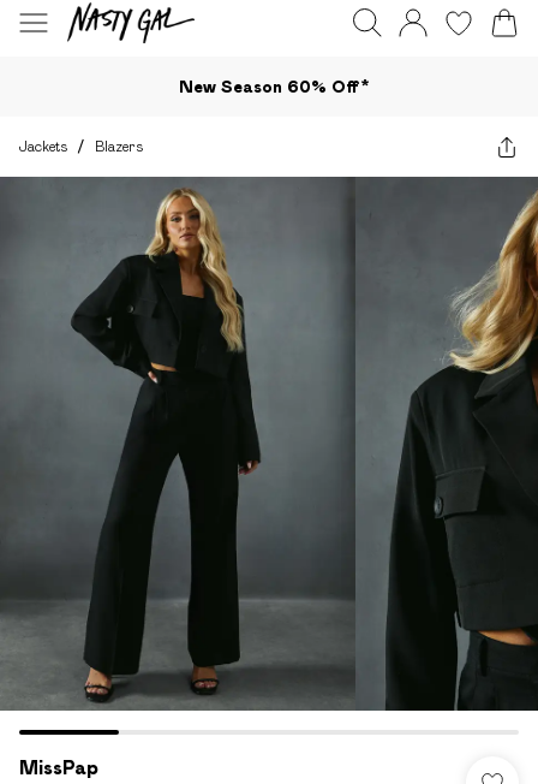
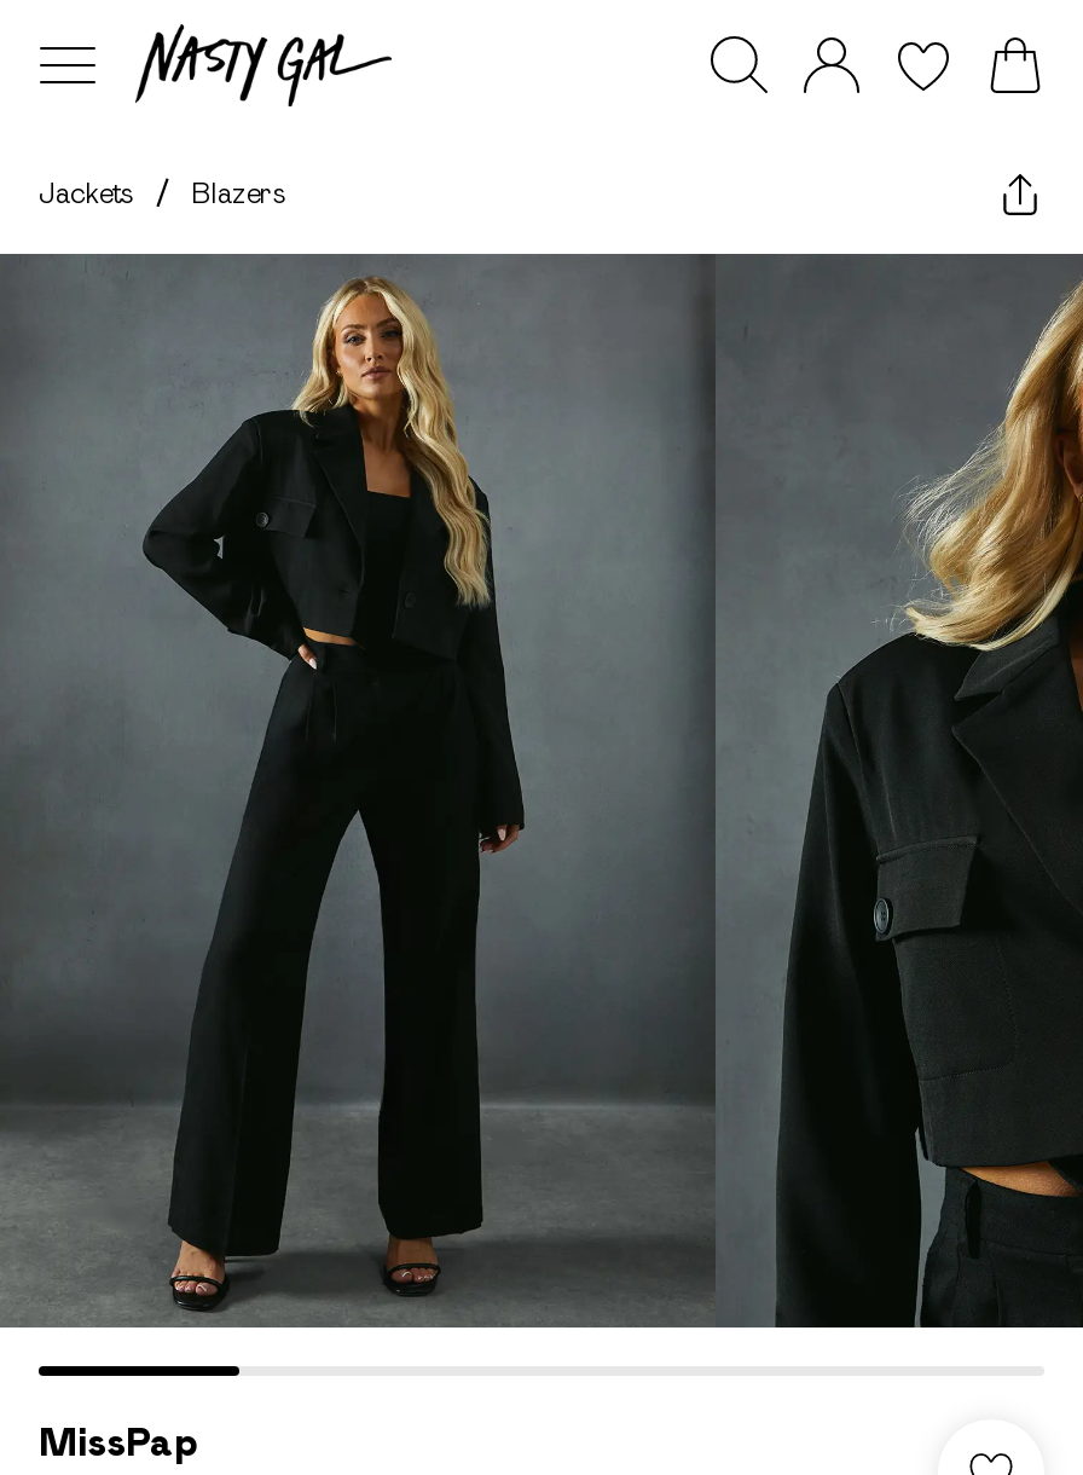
- New Season 60% Off*
